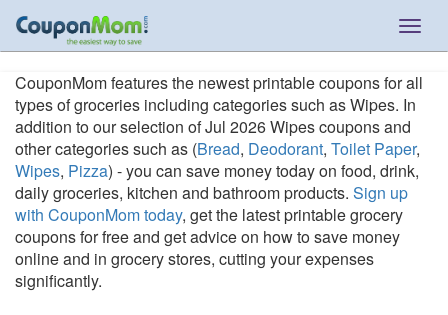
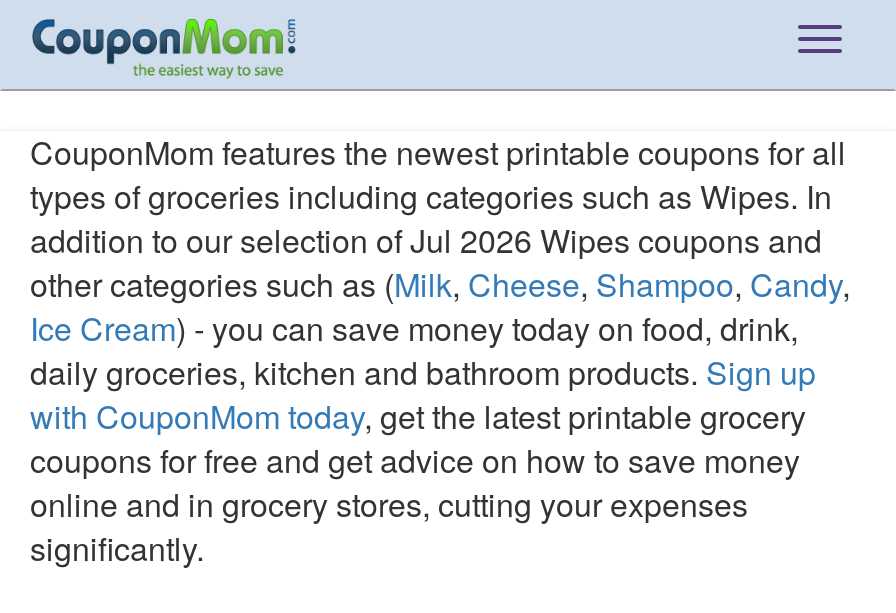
- other categories such as (Bread, Deodorant, Toilet Paper,
+ other categories such as (Milk, Cheese, Shampoo, Candy,

- Wipes, Pizza) - you can save money today on food, drink,
+ Ice Cream) - you can save money today on food, drink,
